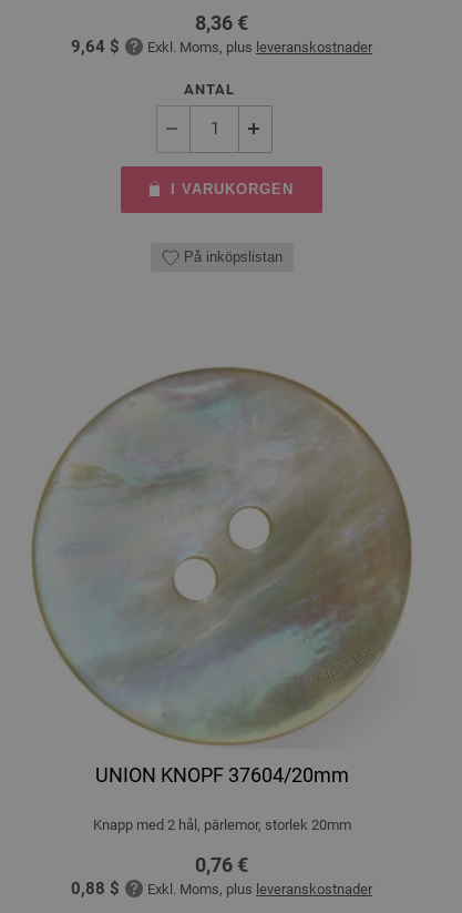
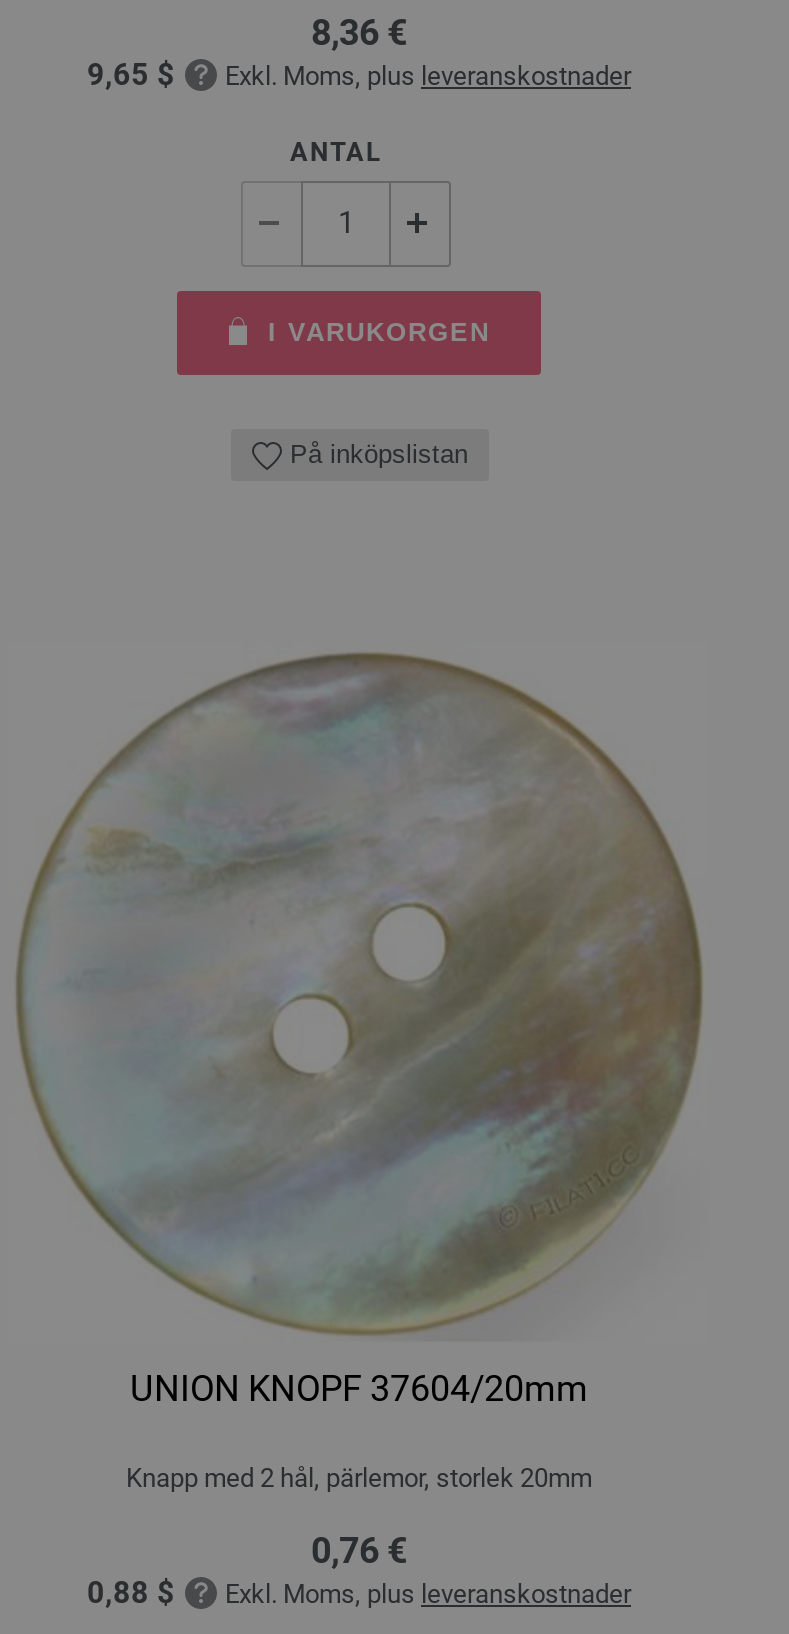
- 9,64 $ Exkl. Moms, plus leveranskostnader
+ 9,65 $ Exkl. Moms, plus leveranskostnader
